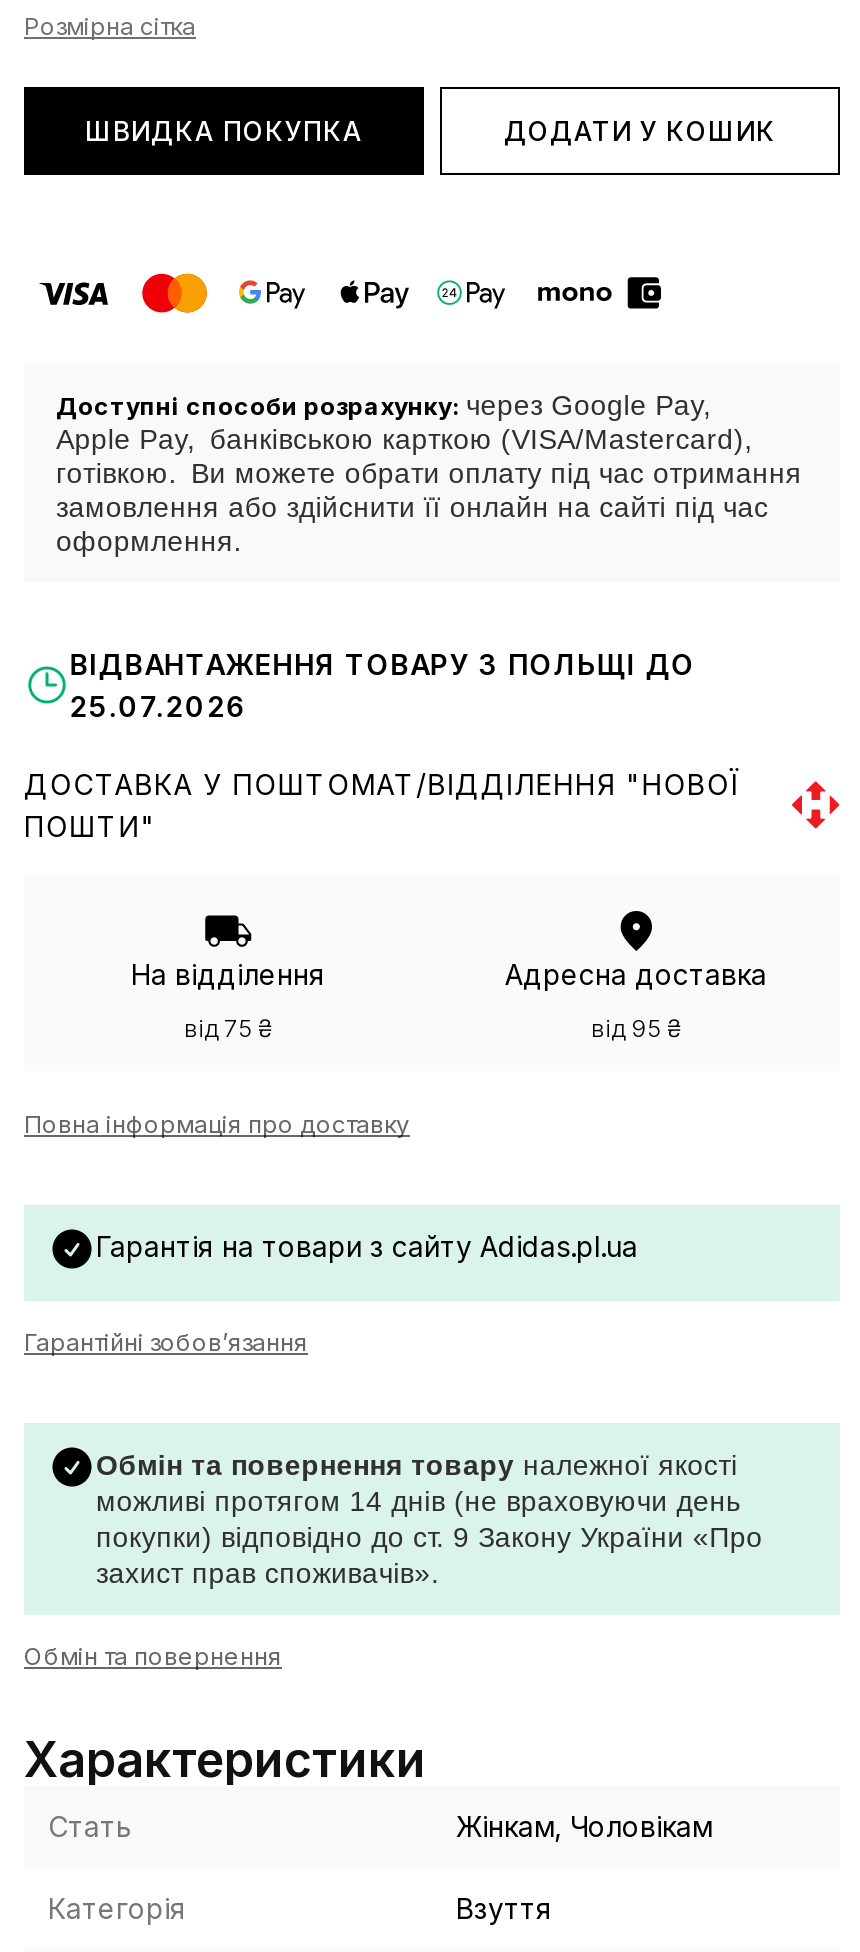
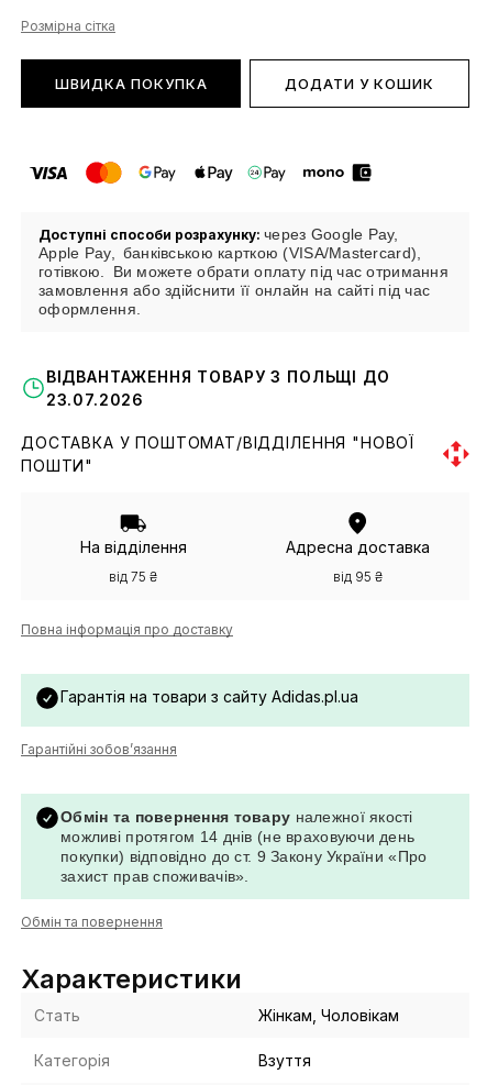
- 25.07.2026
+ 23.07.2026
